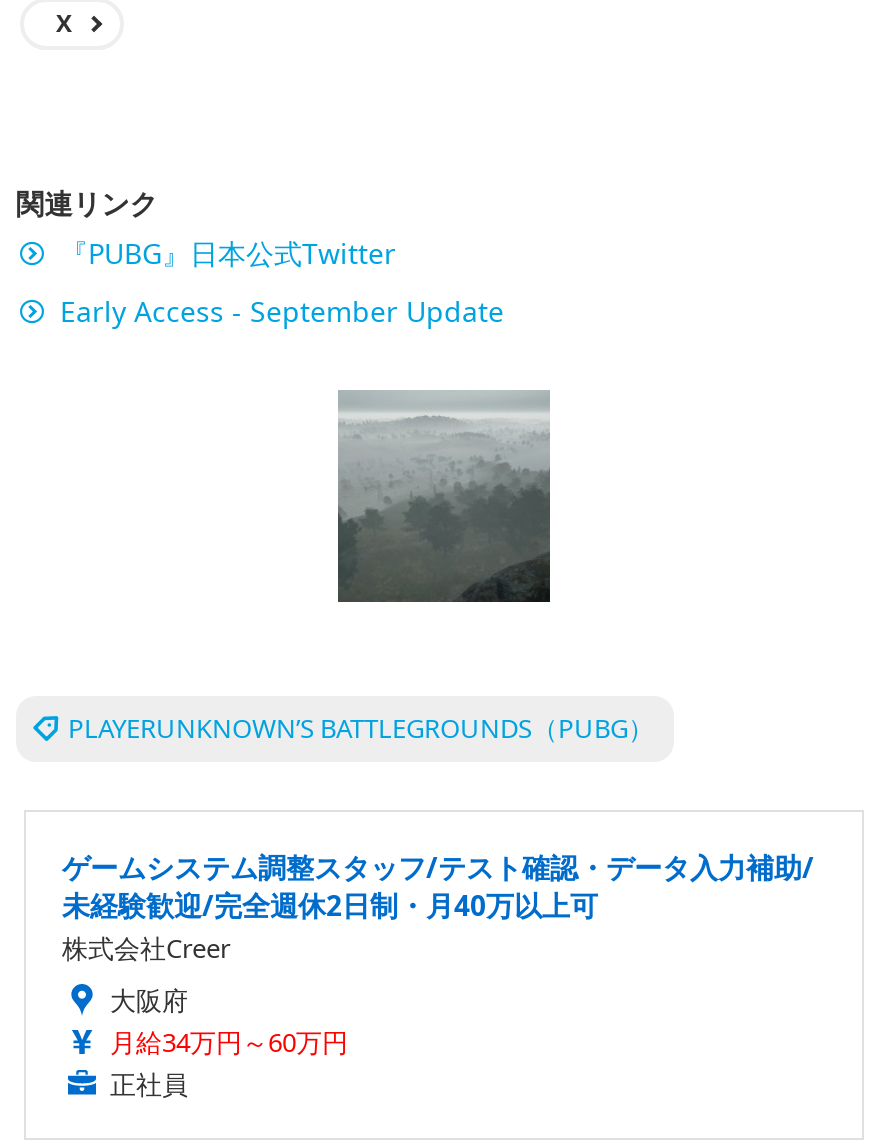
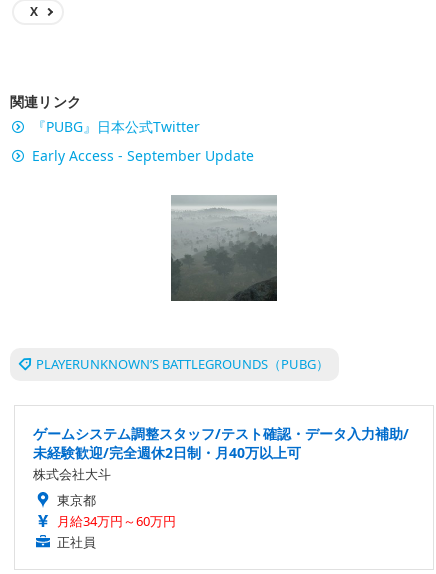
- 株式会社Creer
- 大阪府
+ 株式会社大斗
+ 東京都
